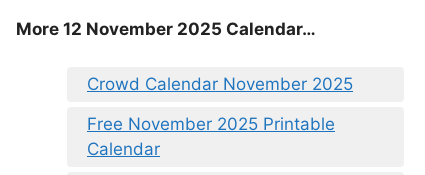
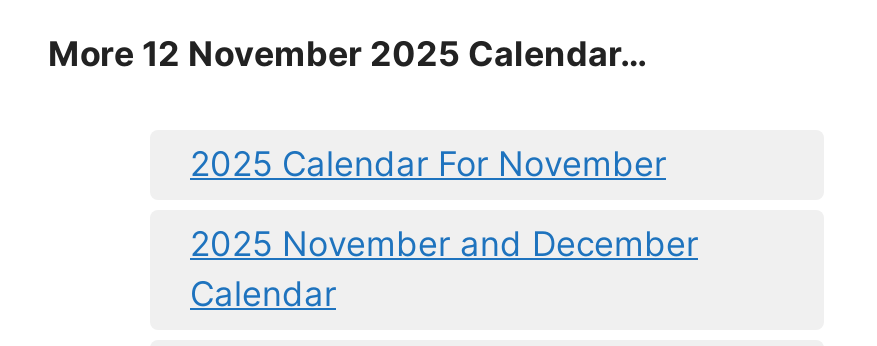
- Crowd Calendar November 2025
+ 2025 Calendar For November

- Free November 2025 Printable
+ 2025 November and December
